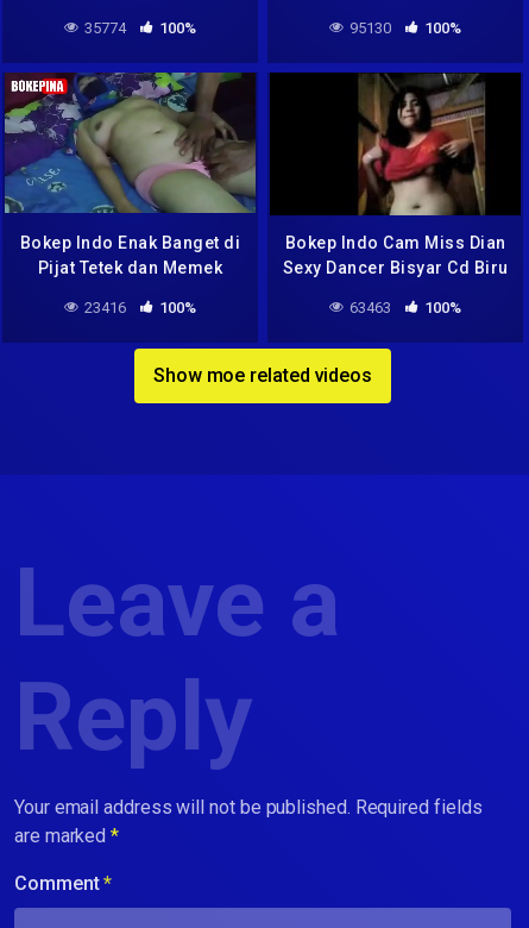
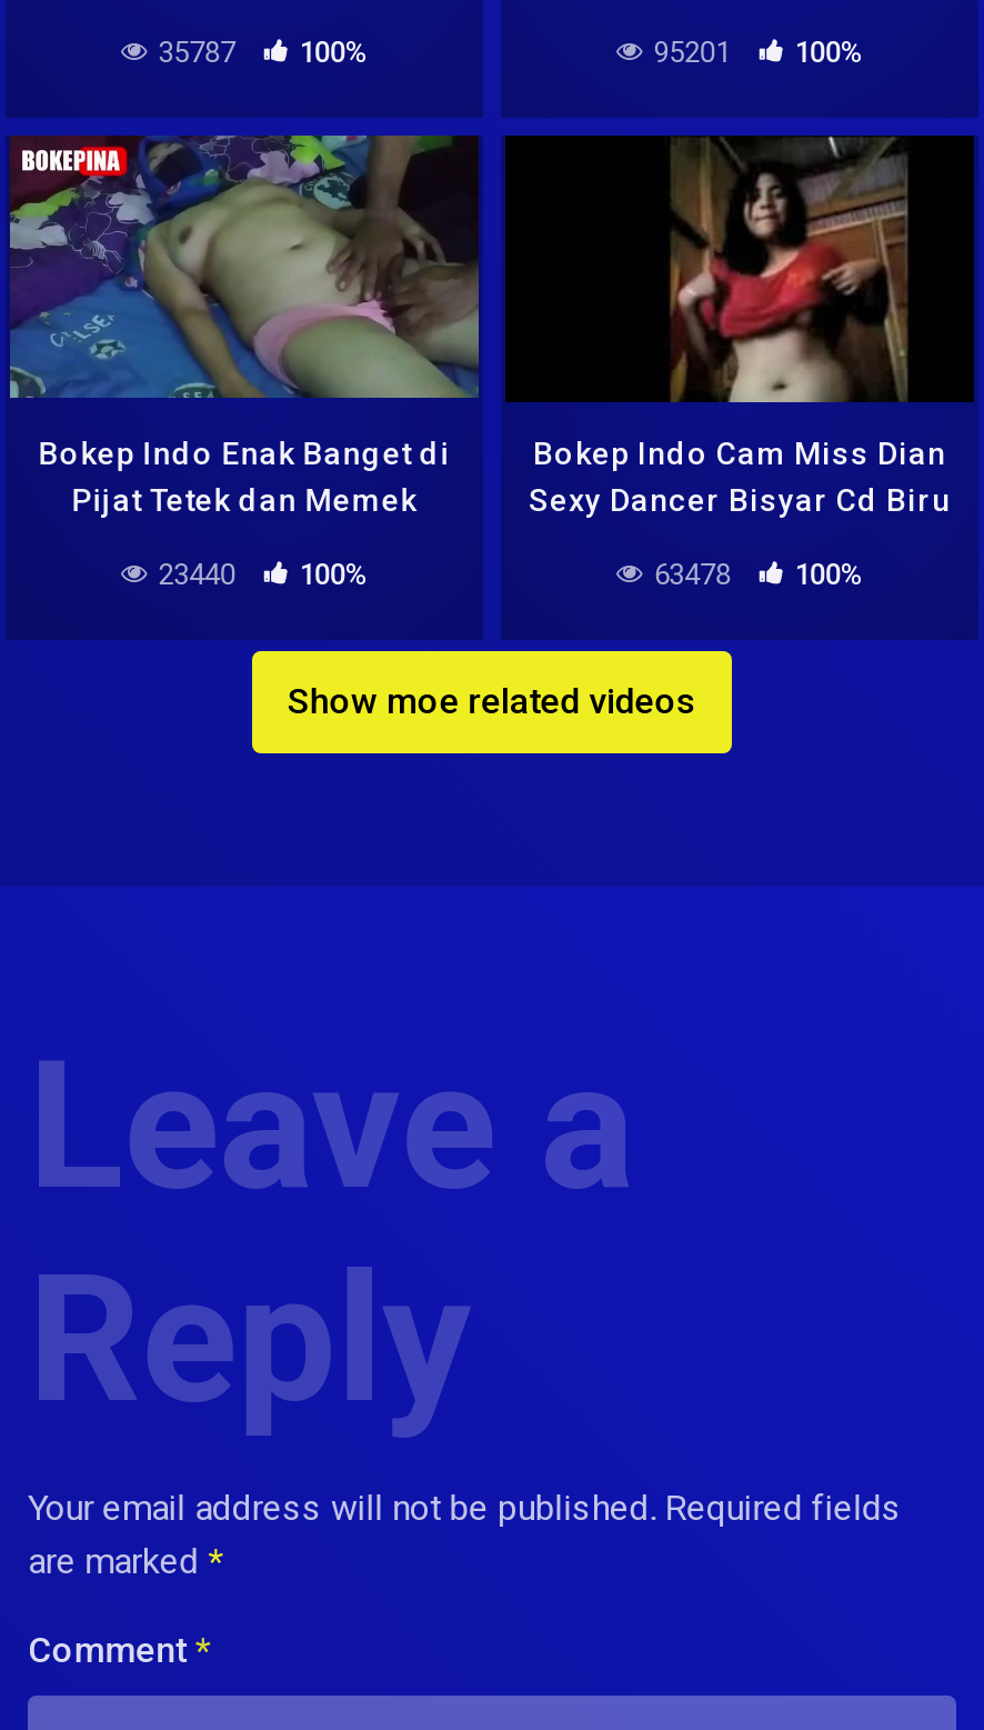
- 35774 100%
+ 35787 100%

- 95130 100%
+ 95201 100%

- 23416 100%
+ 23440 100%

- 63463 100%
+ 63478 100%
